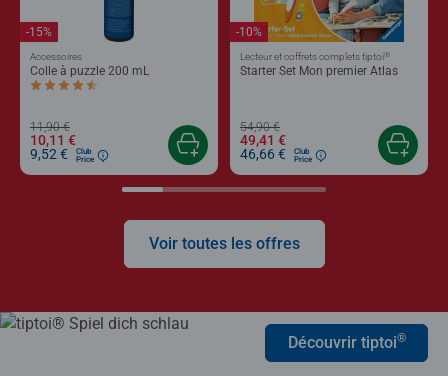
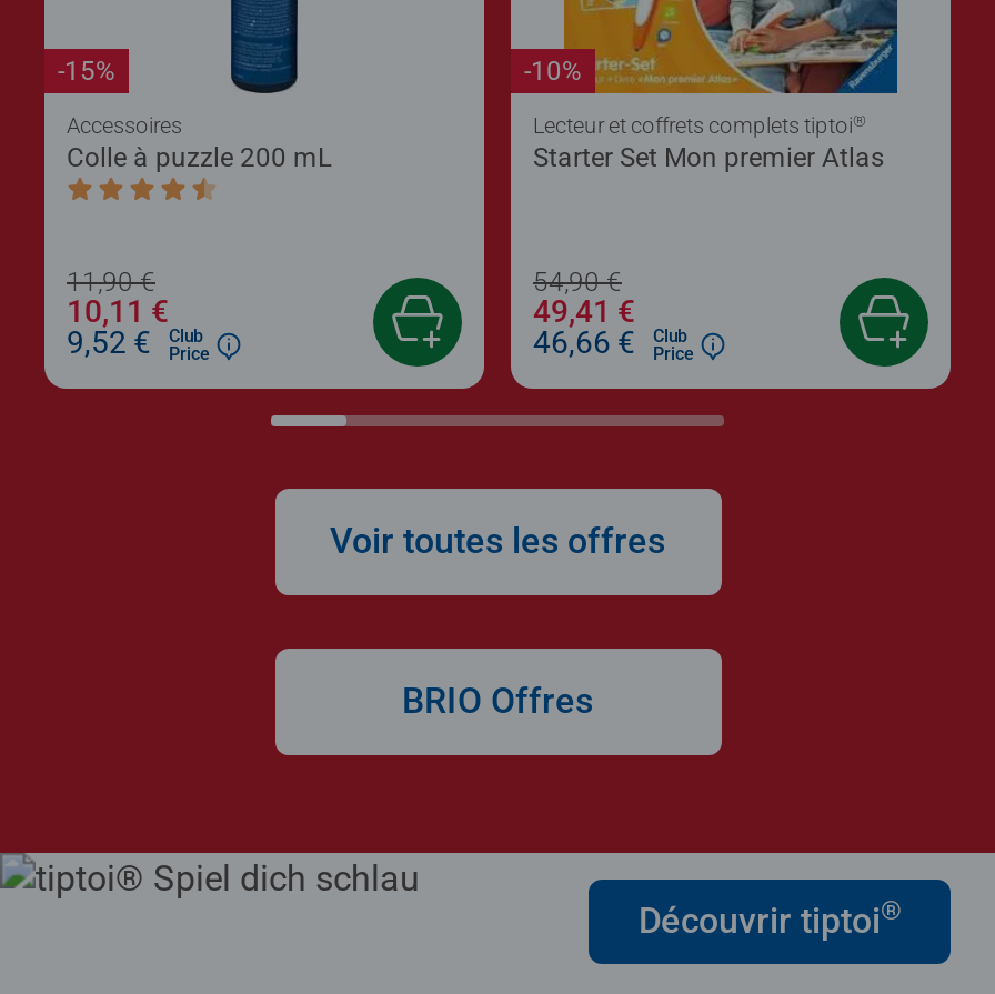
+ BRIO Offres
